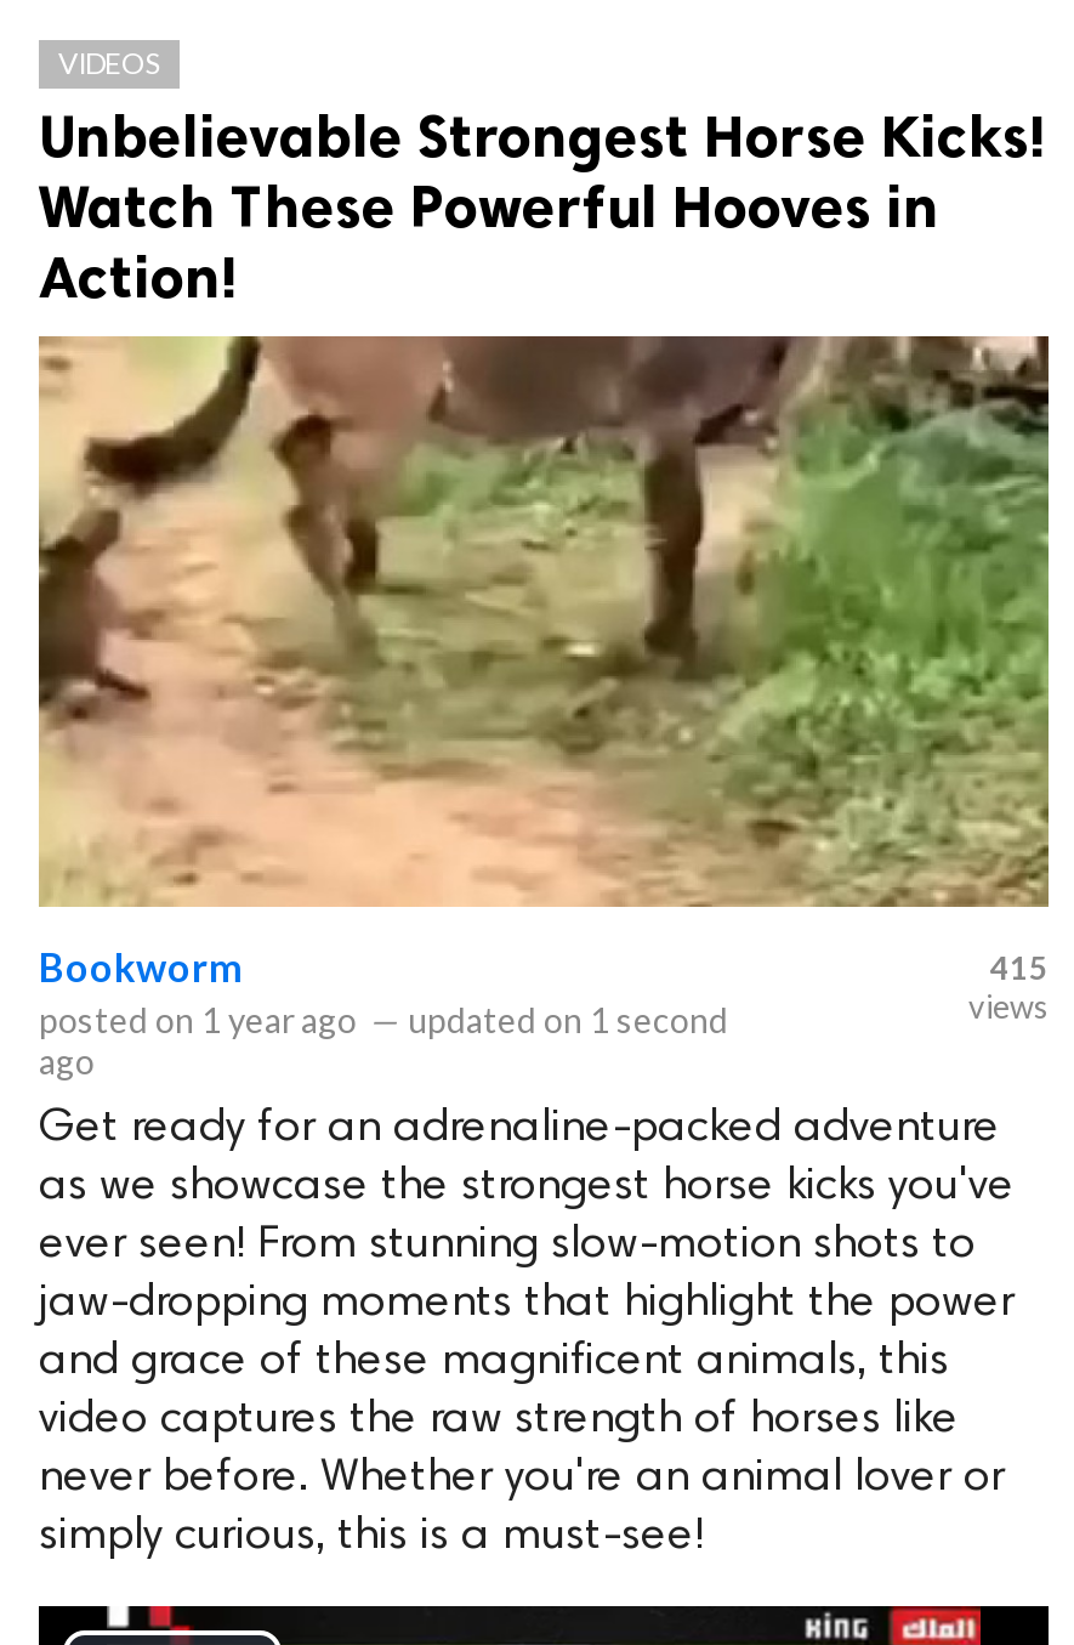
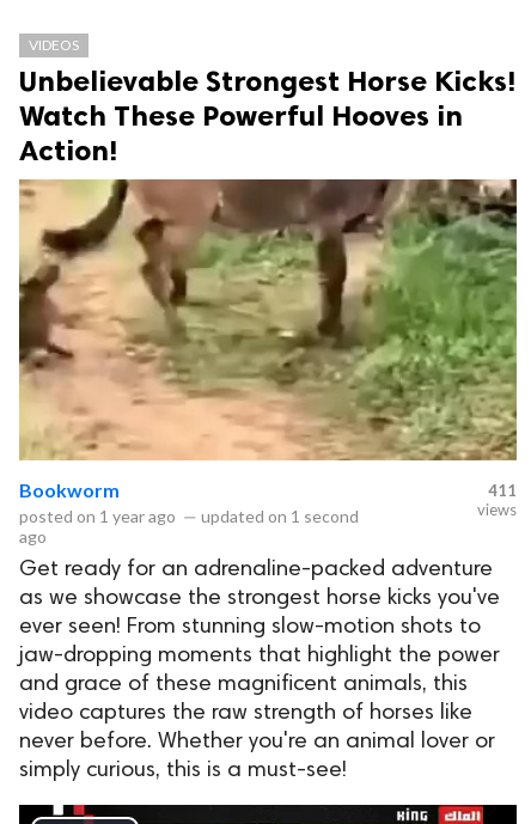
- 415
+ 411
